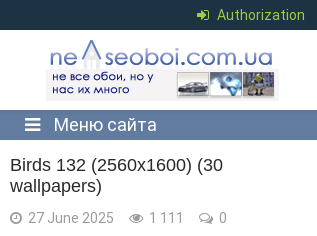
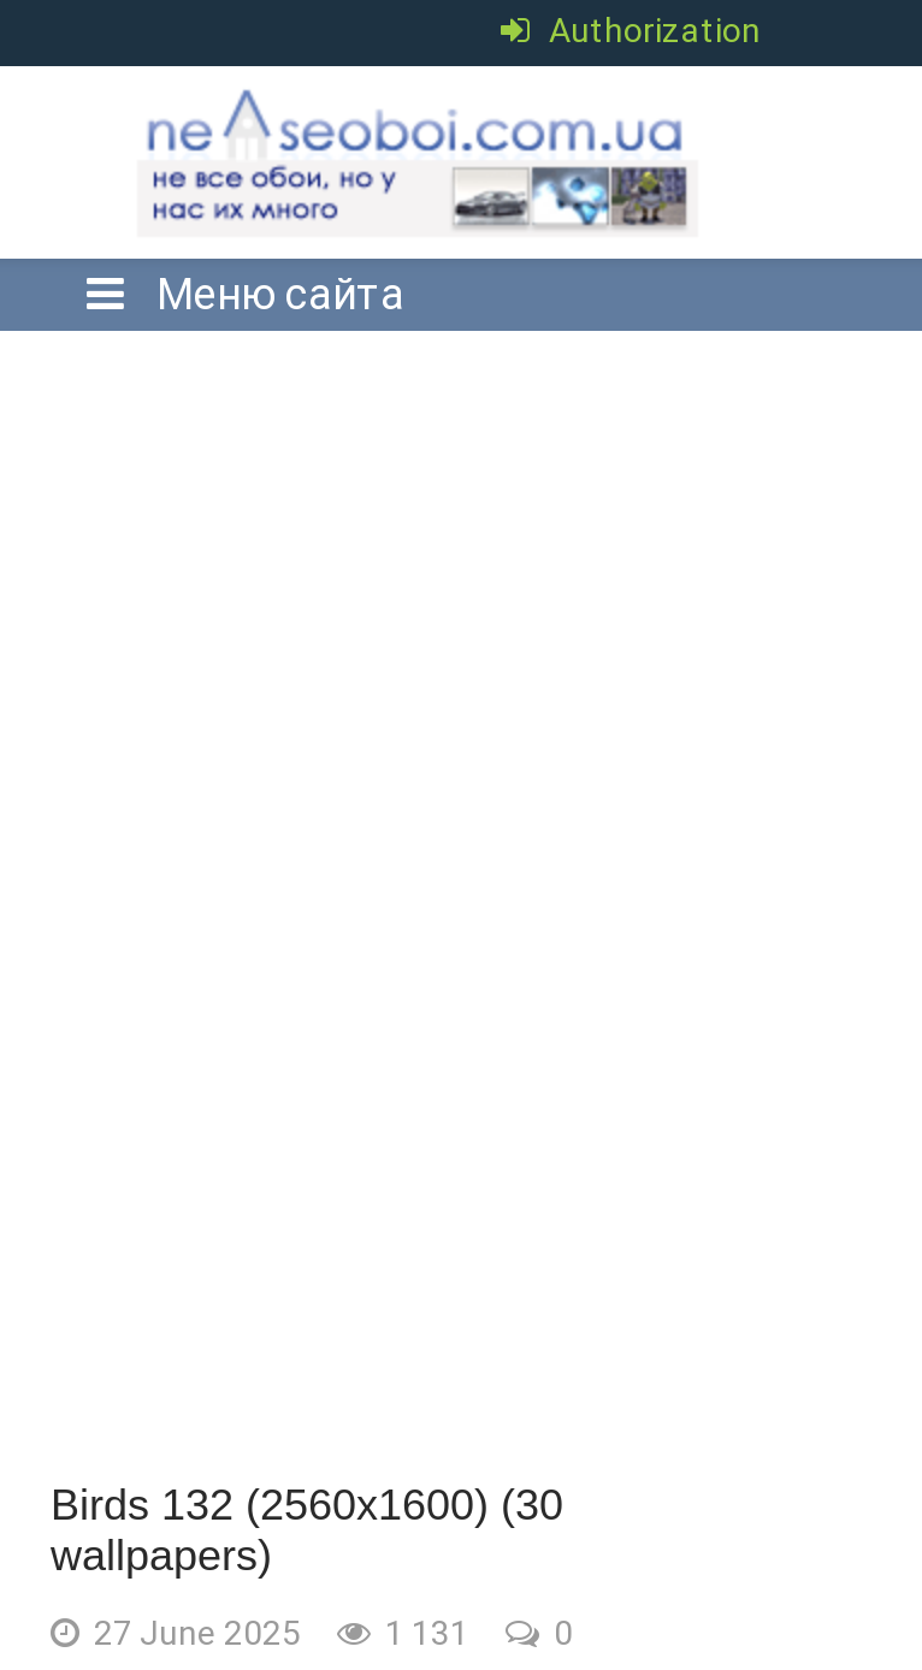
- 27 June 2025 1 111 0
+ 27 June 2025 1 131 0
